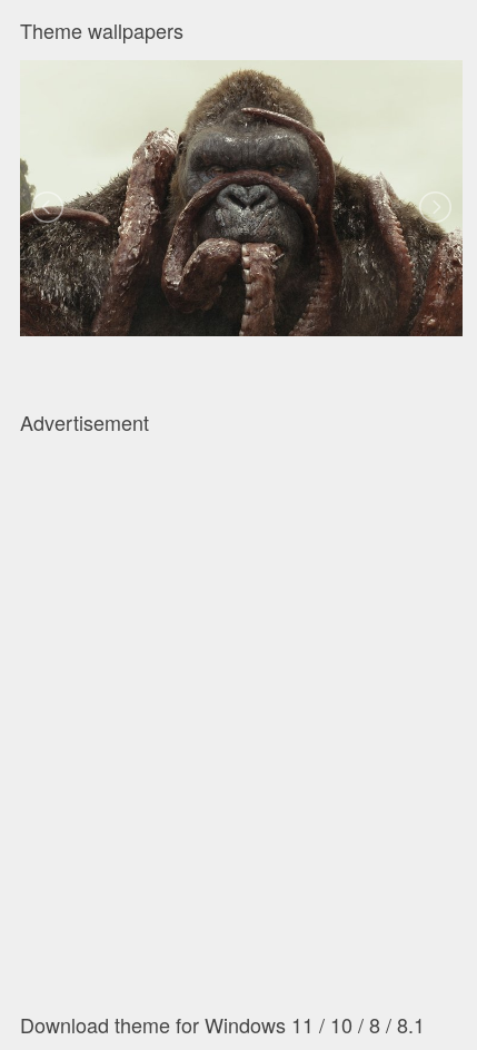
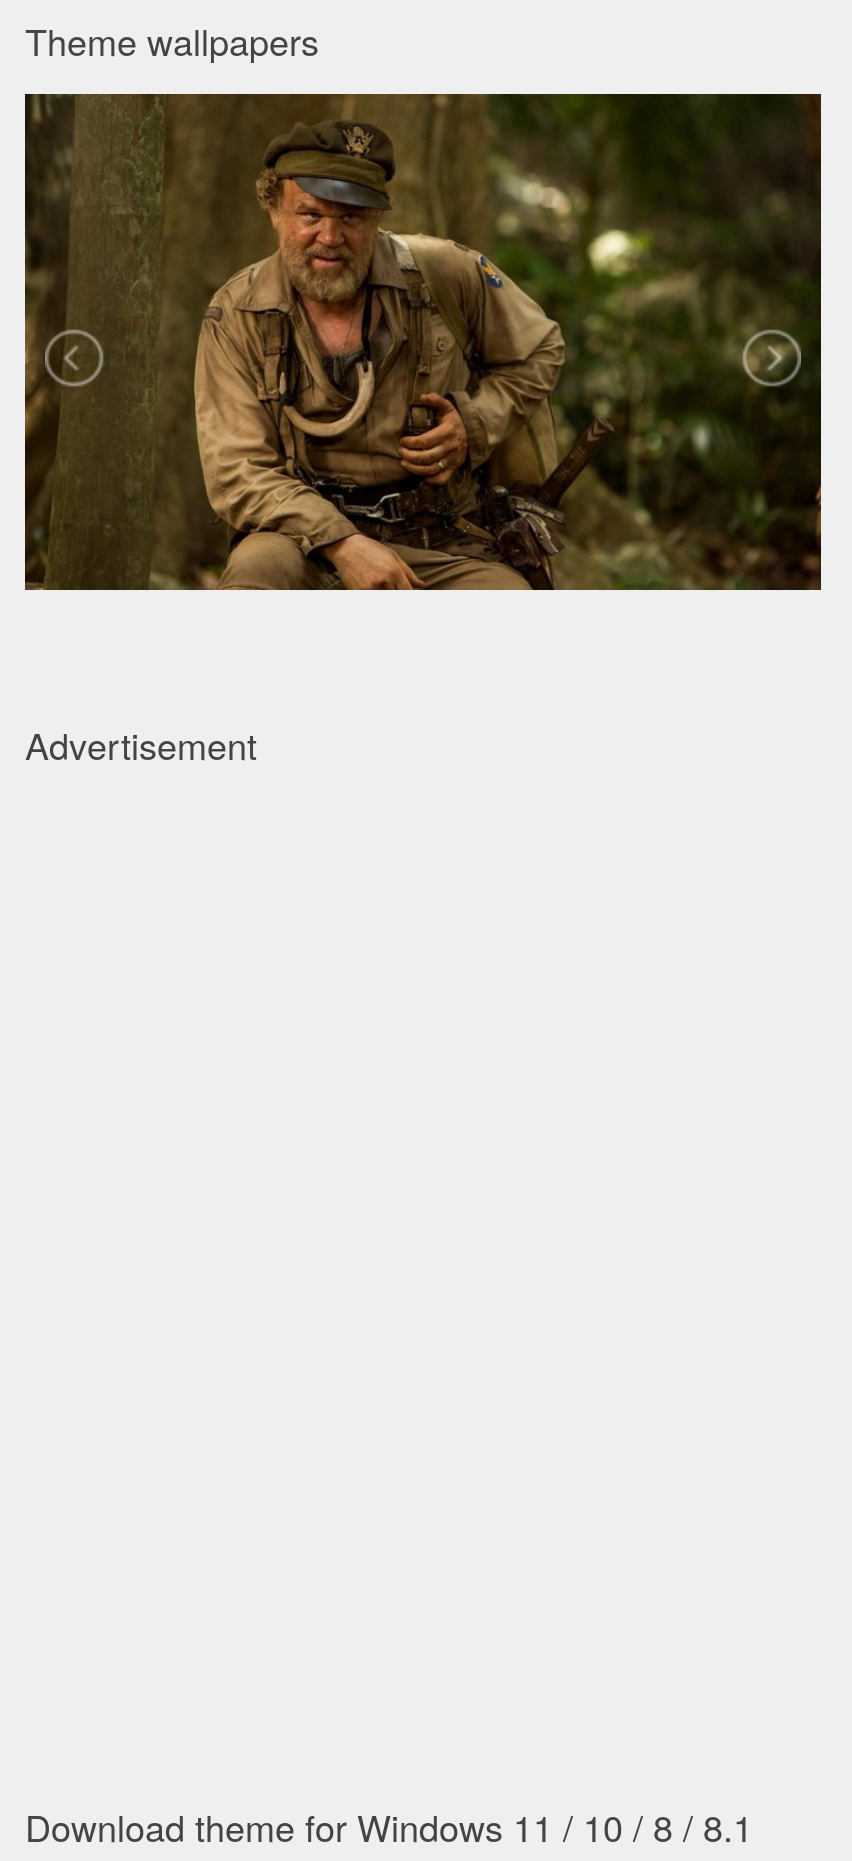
- [image]
+ [image]
